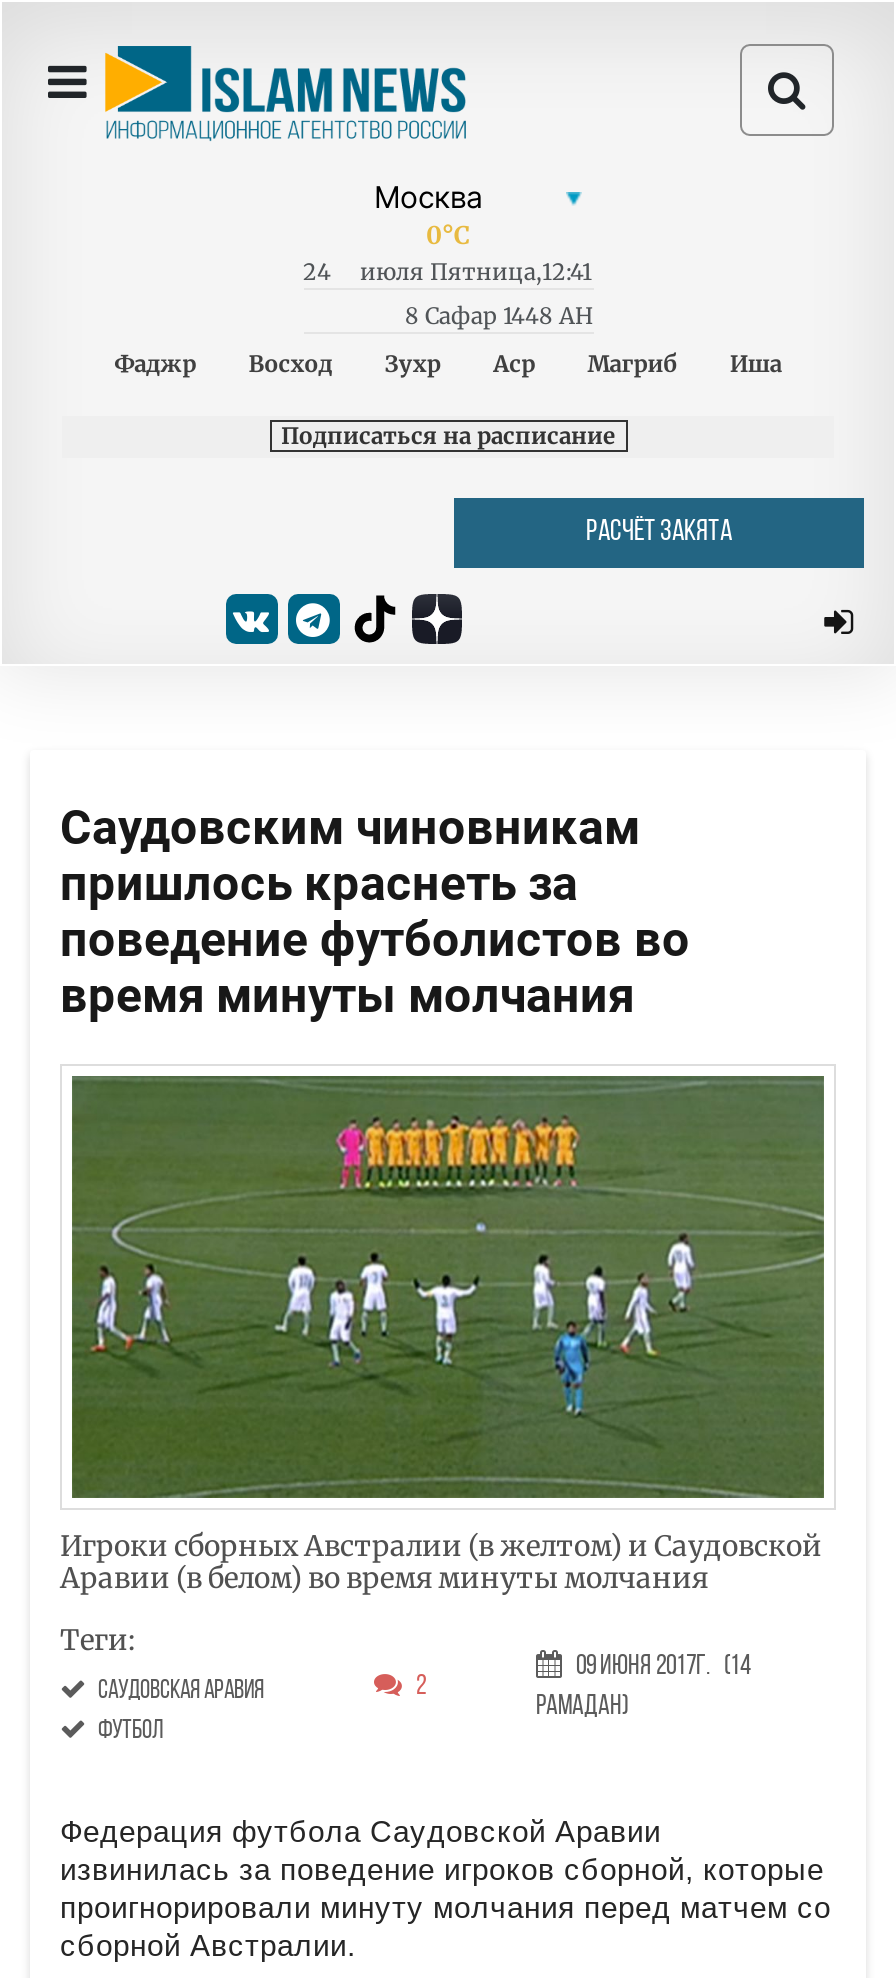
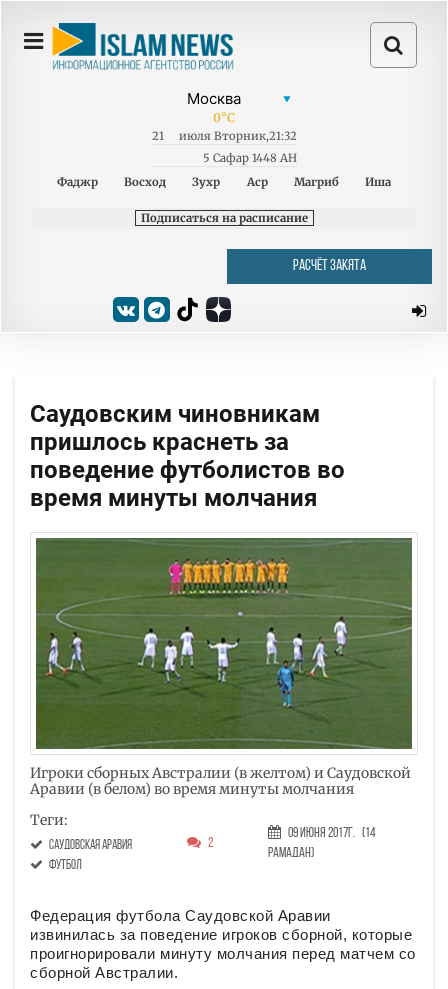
- 24
+ 21

- июля Пятница,12:41
+ июля Вторник,21:32

- 8 Сафар 1448 AH
+ 5 Сафар 1448 AH
